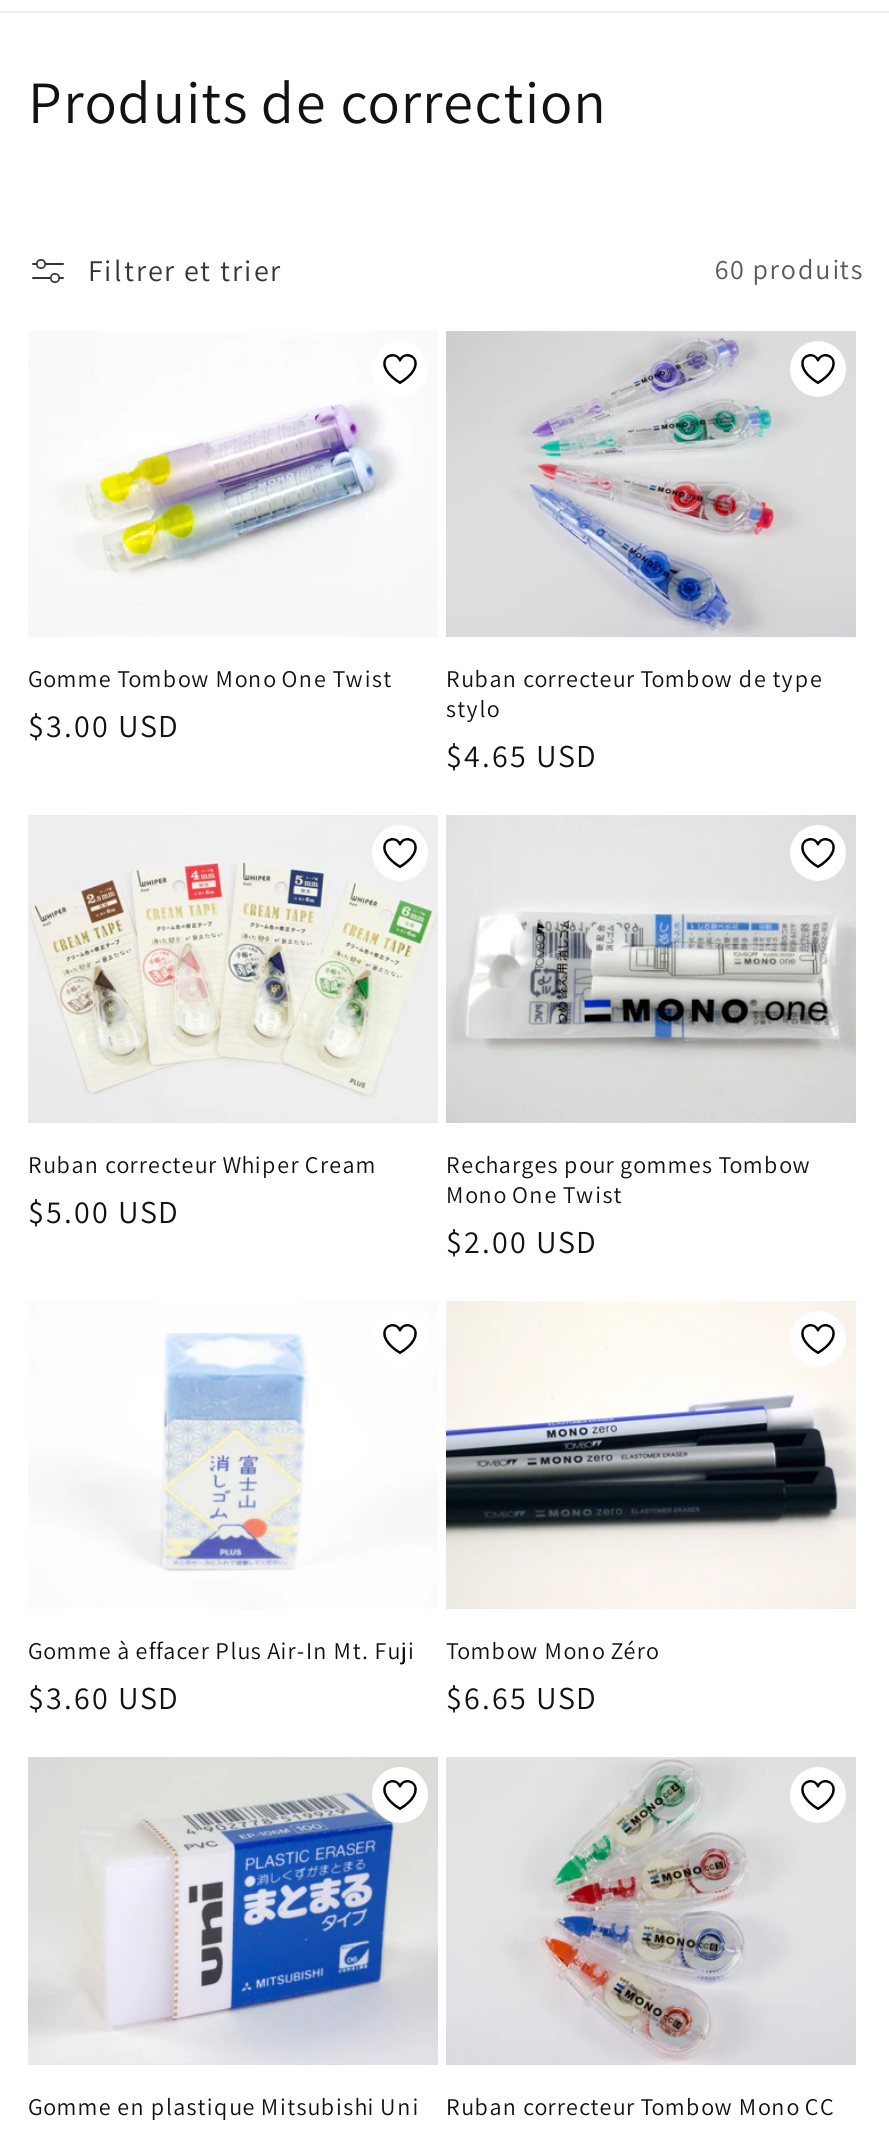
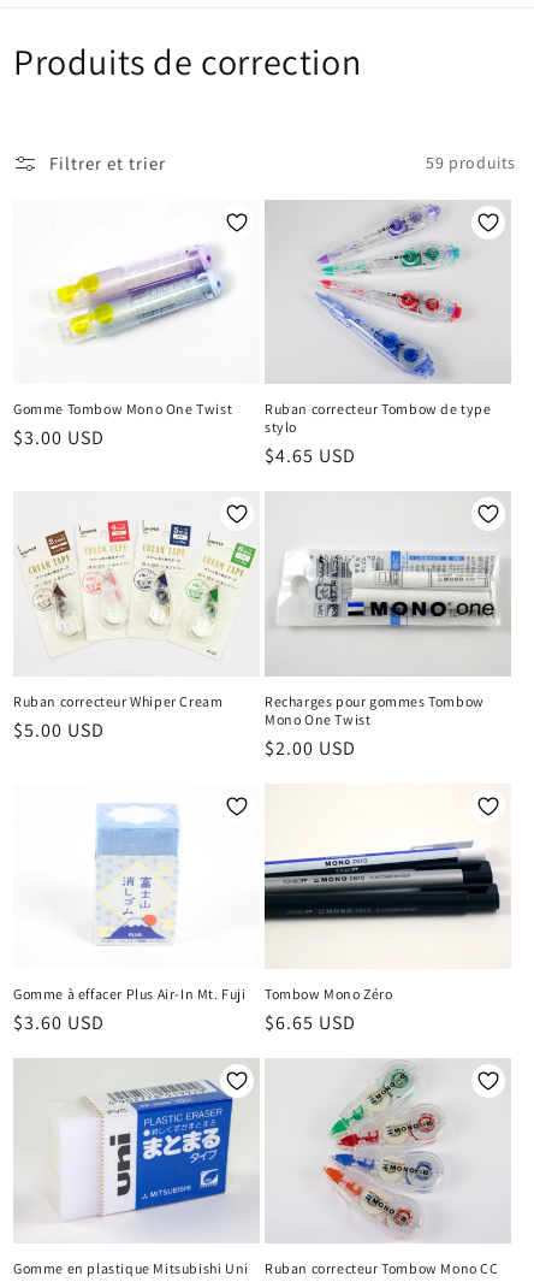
- 60 produits
+ 59 produits
